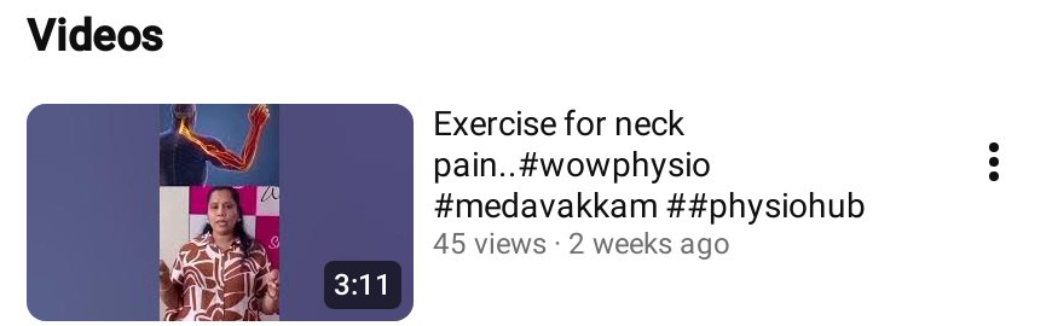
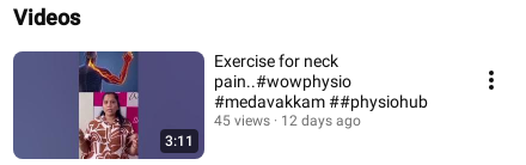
- 45 views 2 weeks ago
+ 45 views 12 days ago
